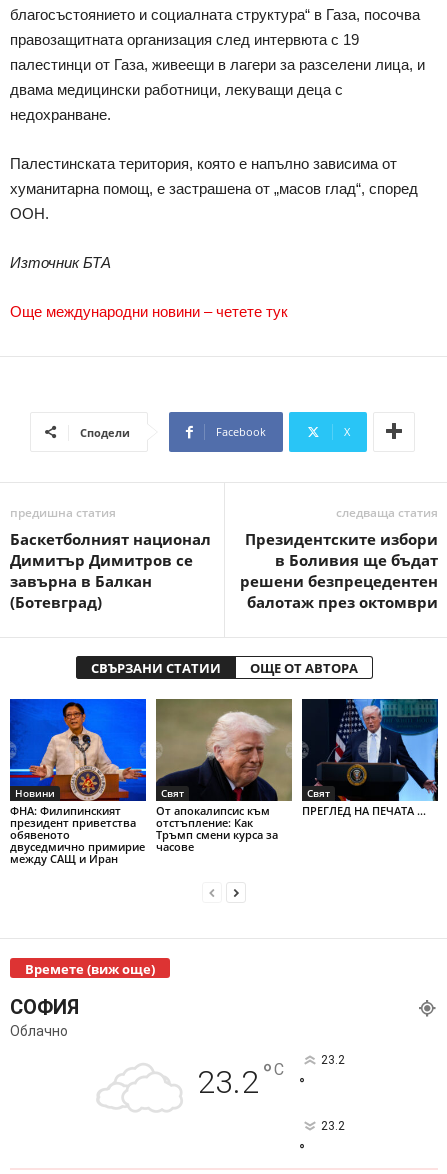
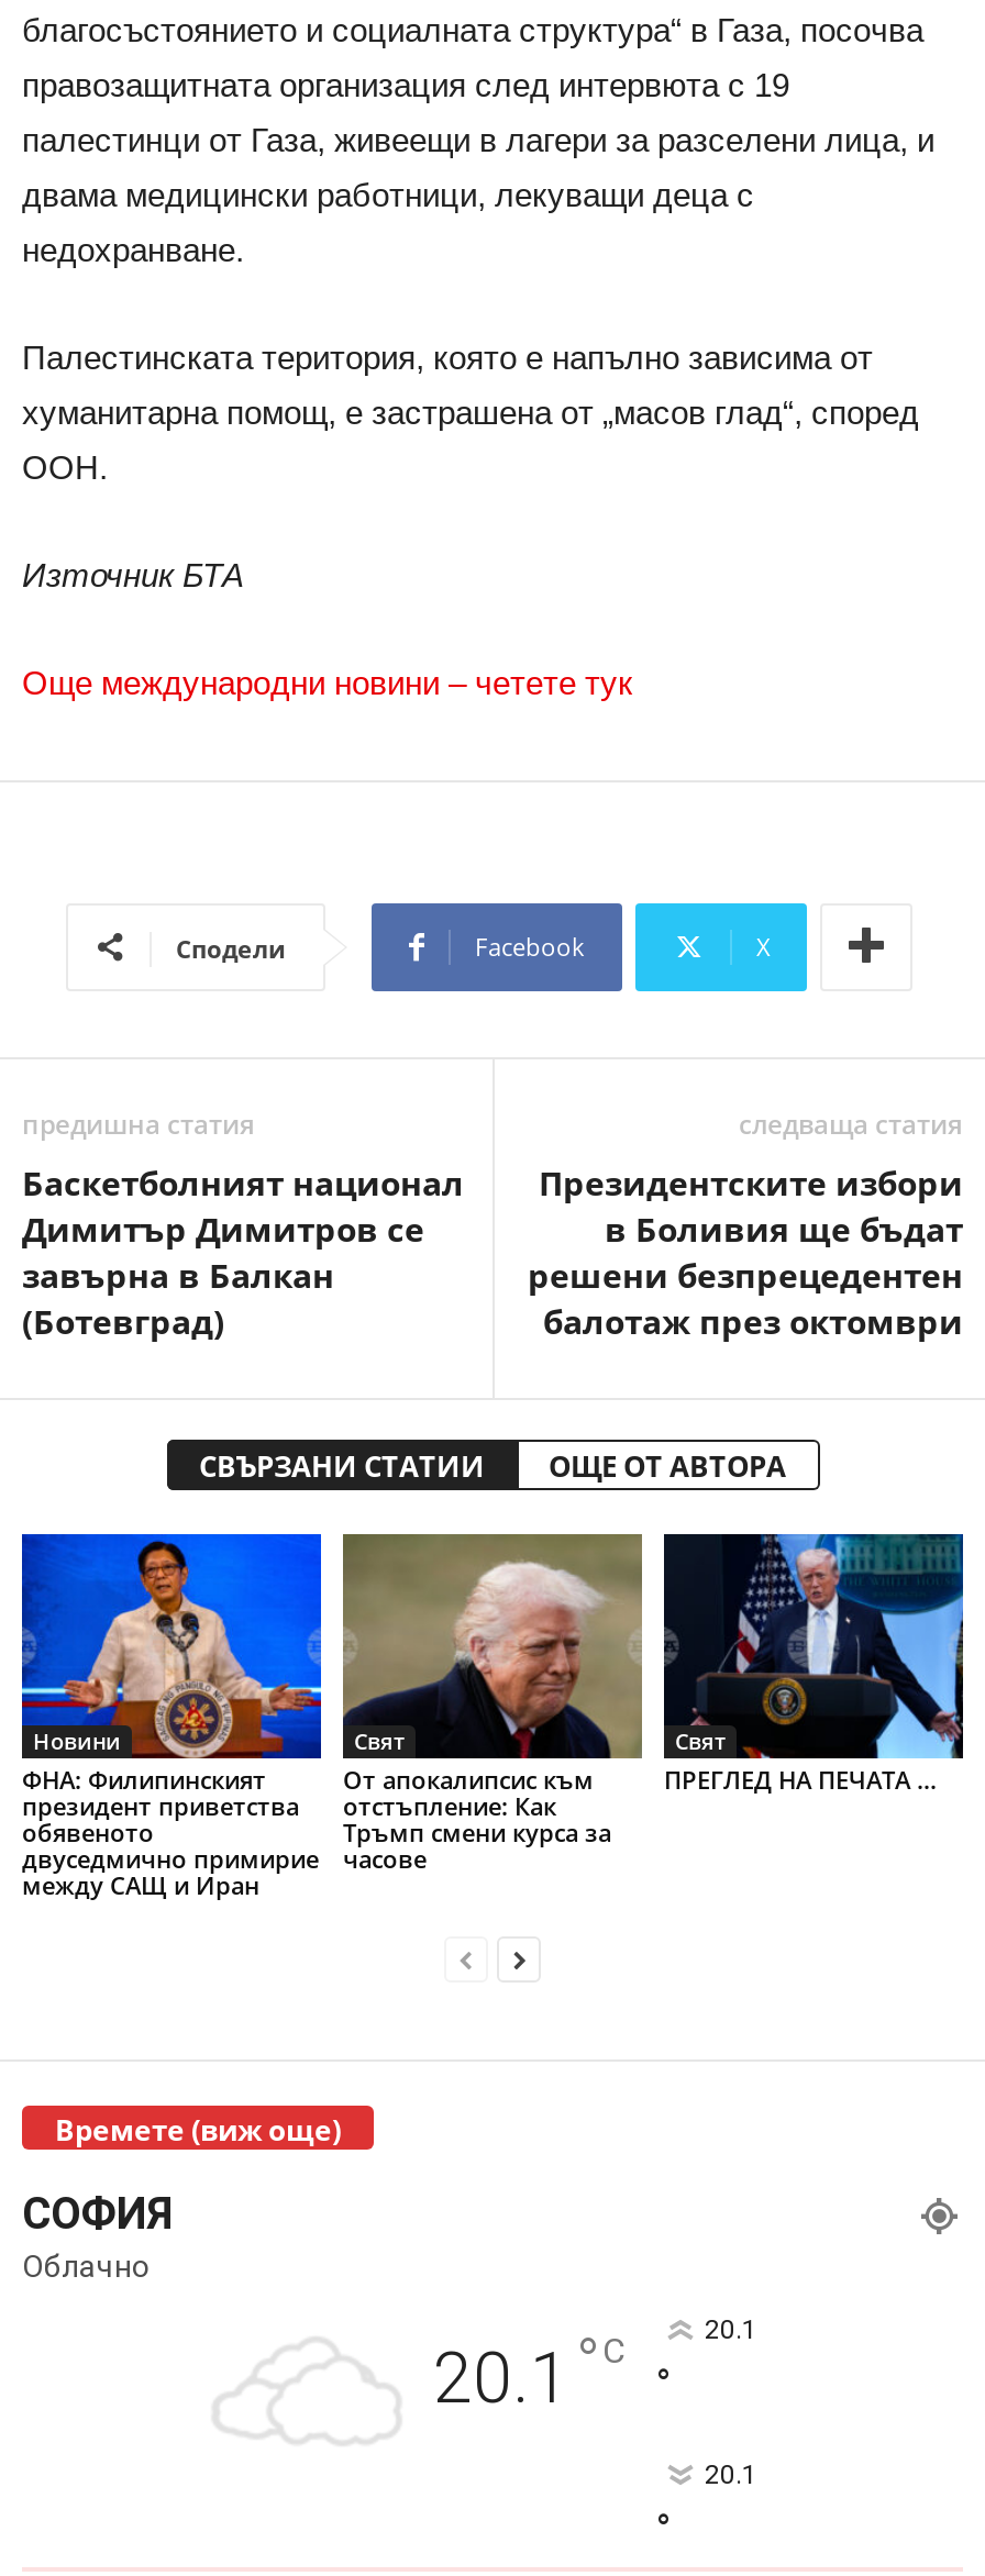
- 23.2 ° C
+ 20.1 ° C

- 23.2
+ 20.1

- 23.2
+ 20.1
